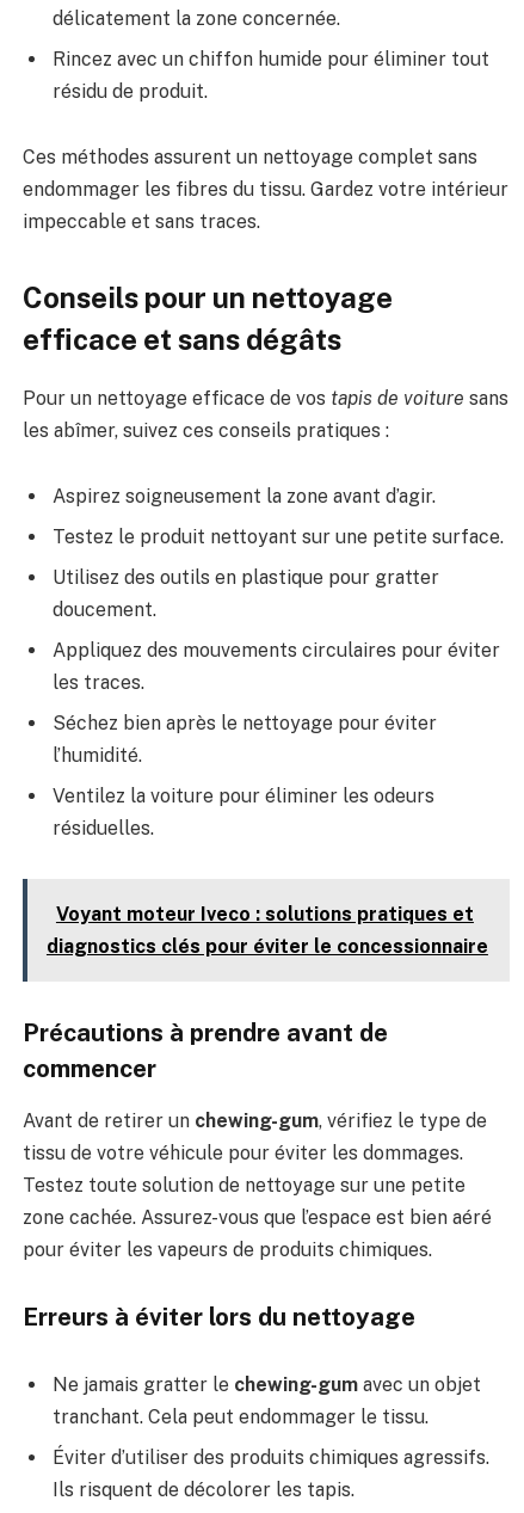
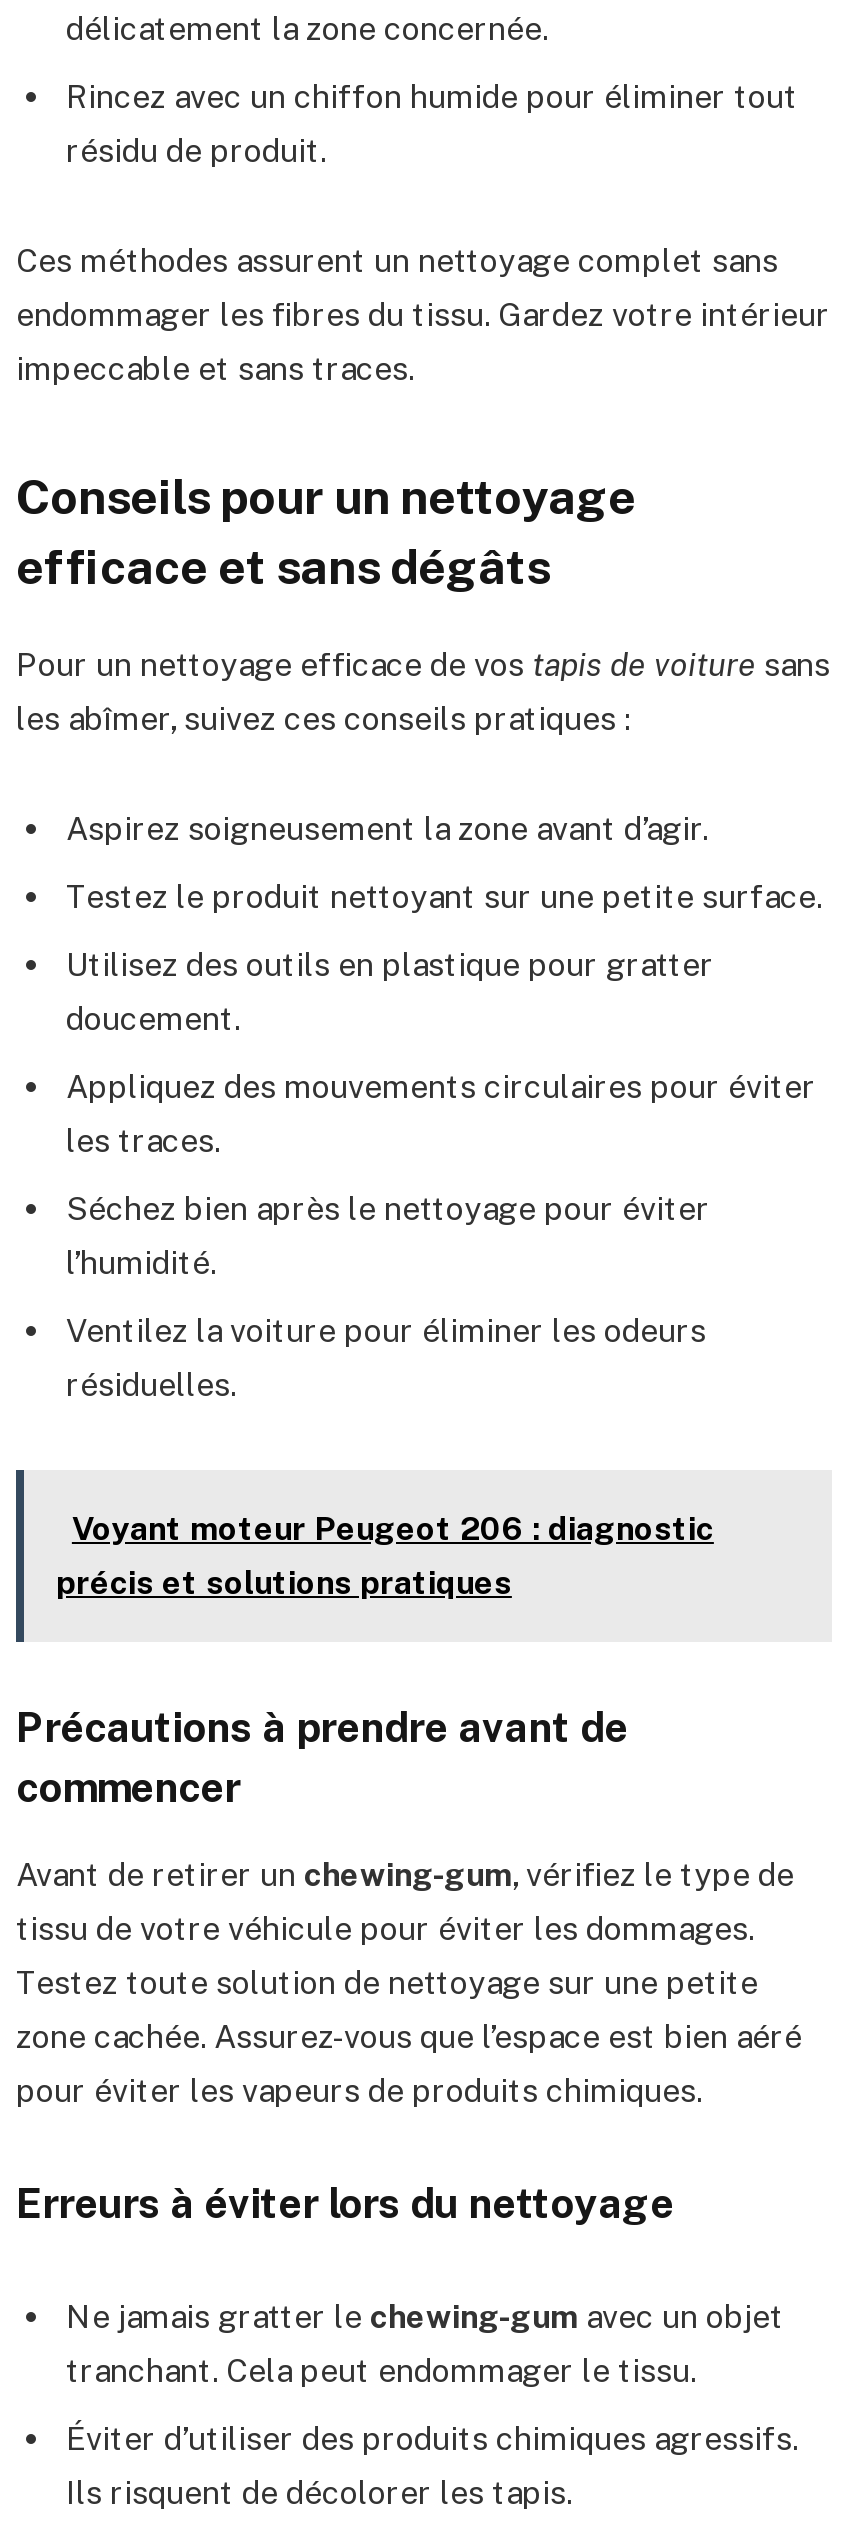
- Voyant moteur Iveco : solutions pratiques et
- diagnostics clés pour éviter le concessionnaire
+ Voyant moteur Peugeot 206 : diagnostic
+ précis et solutions pratiques
